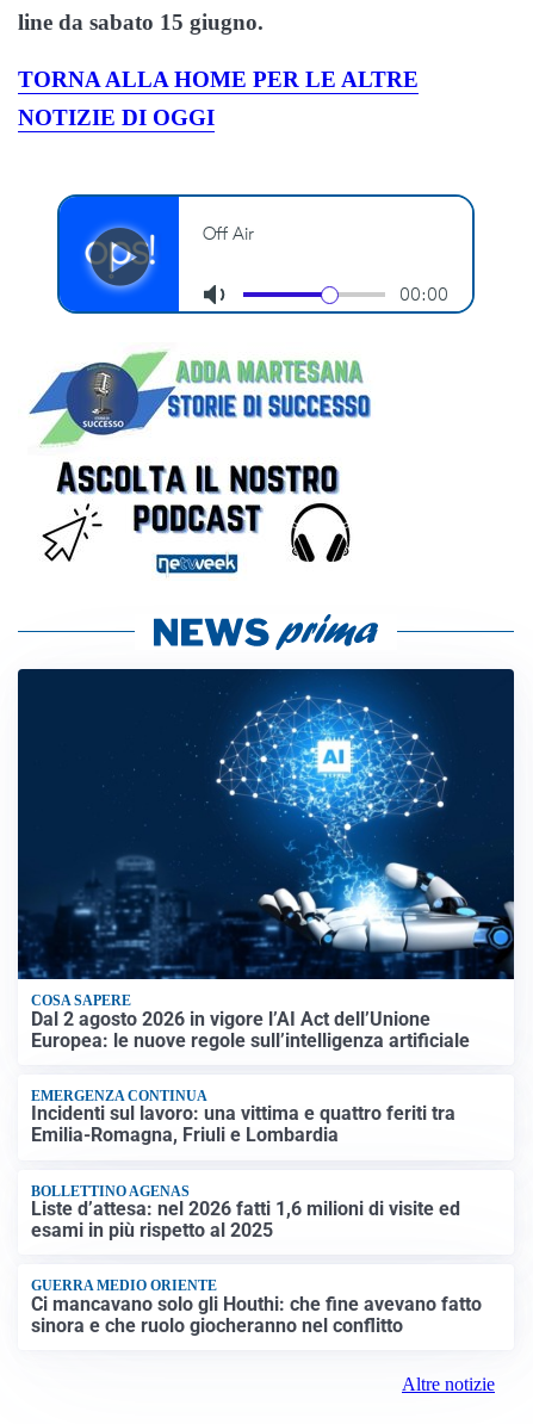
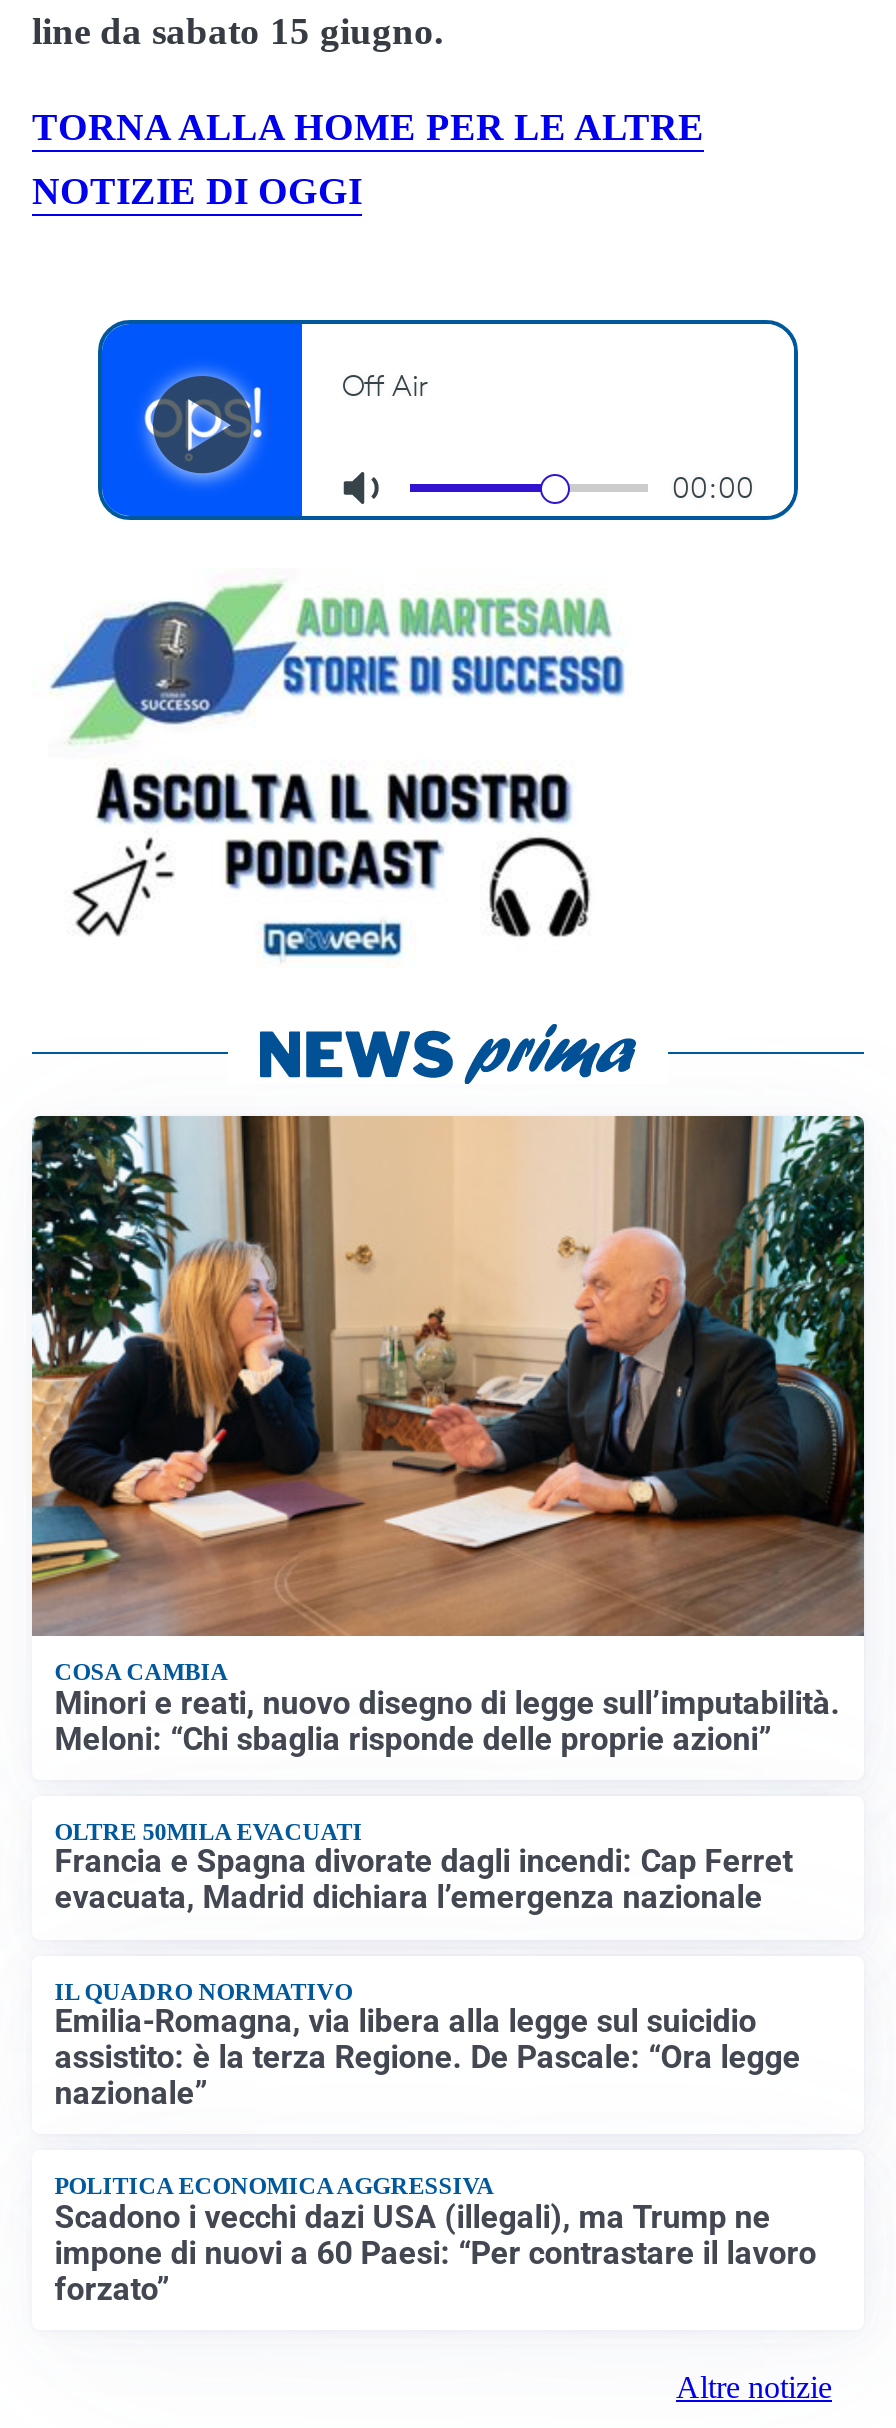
- [image]
- COSA SAPERE
- Dal 2 agosto 2026 in vigore l’AI Act dell’Unione
- Europea: le nuove regole sull’intelligenza artificiale
+ [image]
+ COSA CAMBIA
+ Minori e reati, nuovo disegno di legge sull’imputabilità.
+ Meloni: “Chi sbaglia risponde delle proprie azioni”

- EMERGENZA CONTINUA
- Incidenti sul lavoro: una vittima e quattro feriti tra
- Emilia-Romagna, Friuli e Lombardia
+ OLTRE 50MILA EVACUATI
+ Francia e Spagna divorate dagli incendi: Cap Ferret
+ evacuata, Madrid dichiara l’emergenza nazionale

- BOLLETTINO AGENAS
- Liste d’attesa: nel 2026 fatti 1,6 milioni di visite ed
- esami in più rispetto al 2025
+ IL QUADRO NORMATIVO
+ Emilia-Romagna, via libera alla legge sul suicidio
+ assistito: è la terza Regione. De Pascale: “Ora legge
+ nazionale”

- GUERRA MEDIO ORIENTE
- Ci mancavano solo gli Houthi: che fine avevano fatto
- sinora e che ruolo giocheranno nel conflitto
+ POLITICA ECONOMICA AGGRESSIVA
+ Scadono i vecchi dazi USA (illegali), ma Trump ne
+ impone di nuovi a 60 Paesi: “Per contrastare il lavoro
+ forzato”
